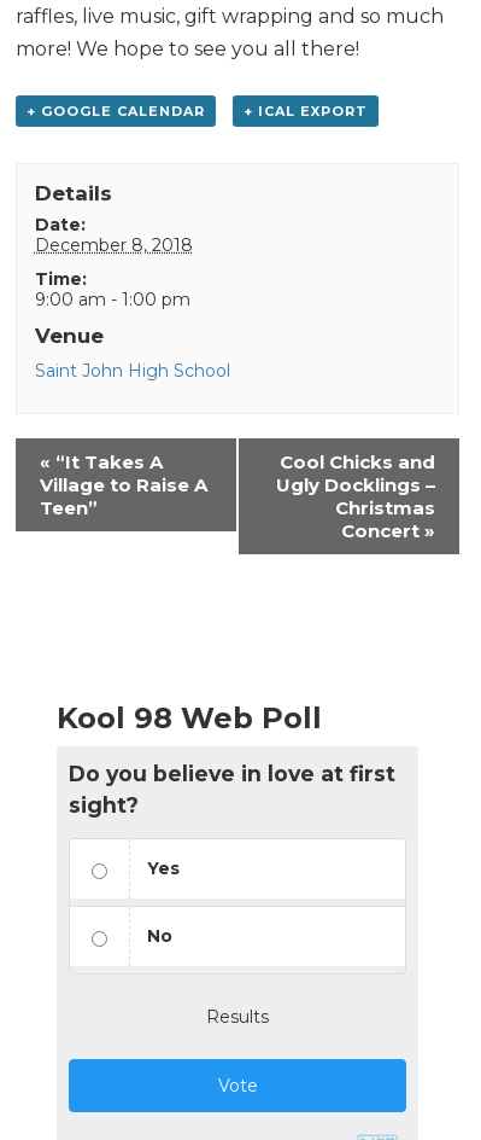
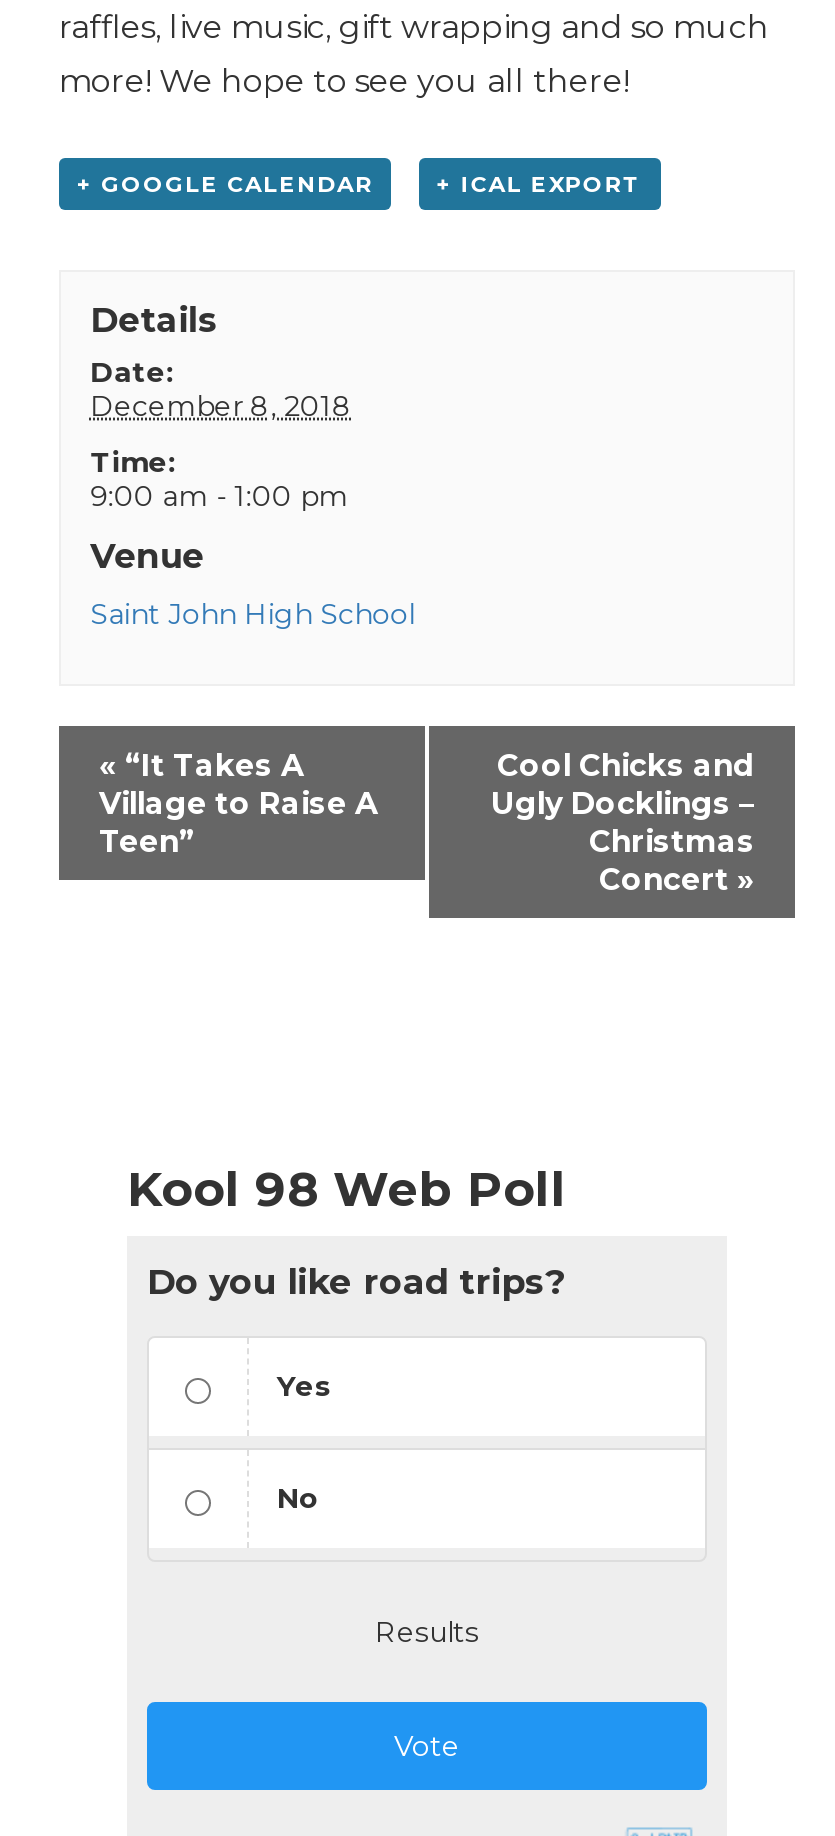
- Do you believe in love at first
- sight?
+ Do you like road trips?
